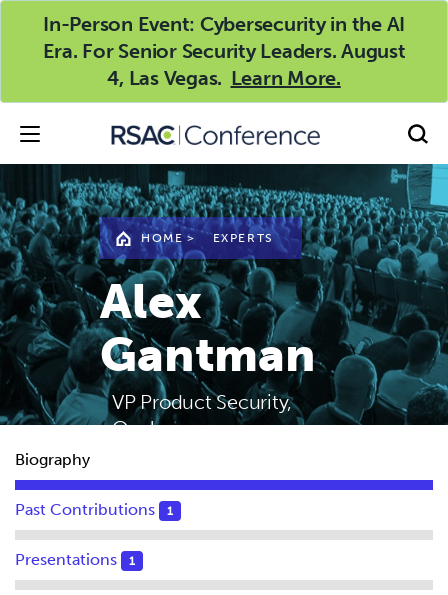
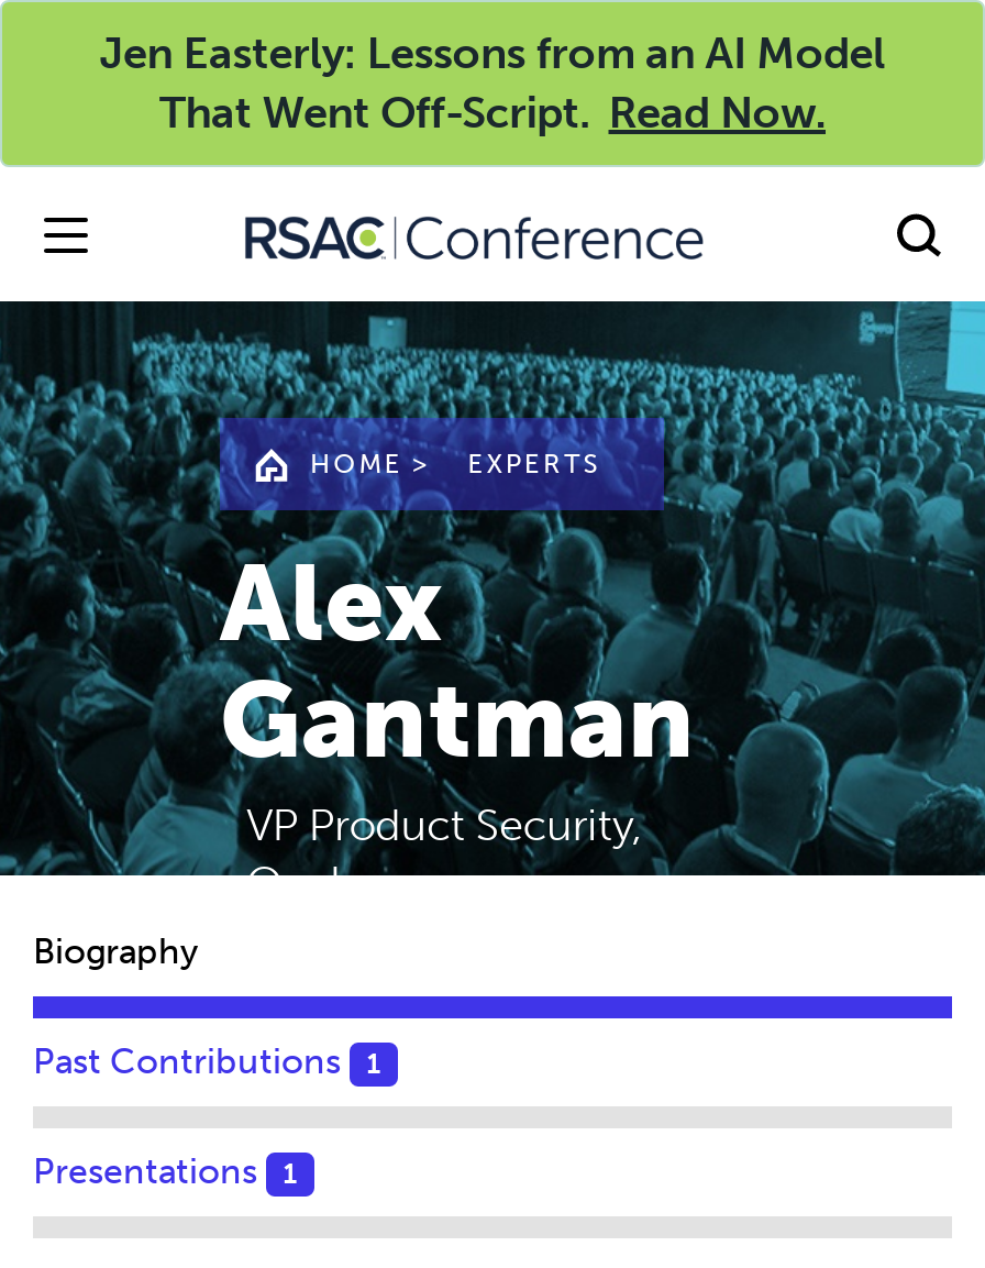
- In-Person Event: Cybersecurity in the AI
- Era. For Senior Security Leaders. August
- 4, Las Vegas. Learn More.
+ Jen Easterly: Lessons from an AI Model
+ That Went Off-Script. Read Now.
